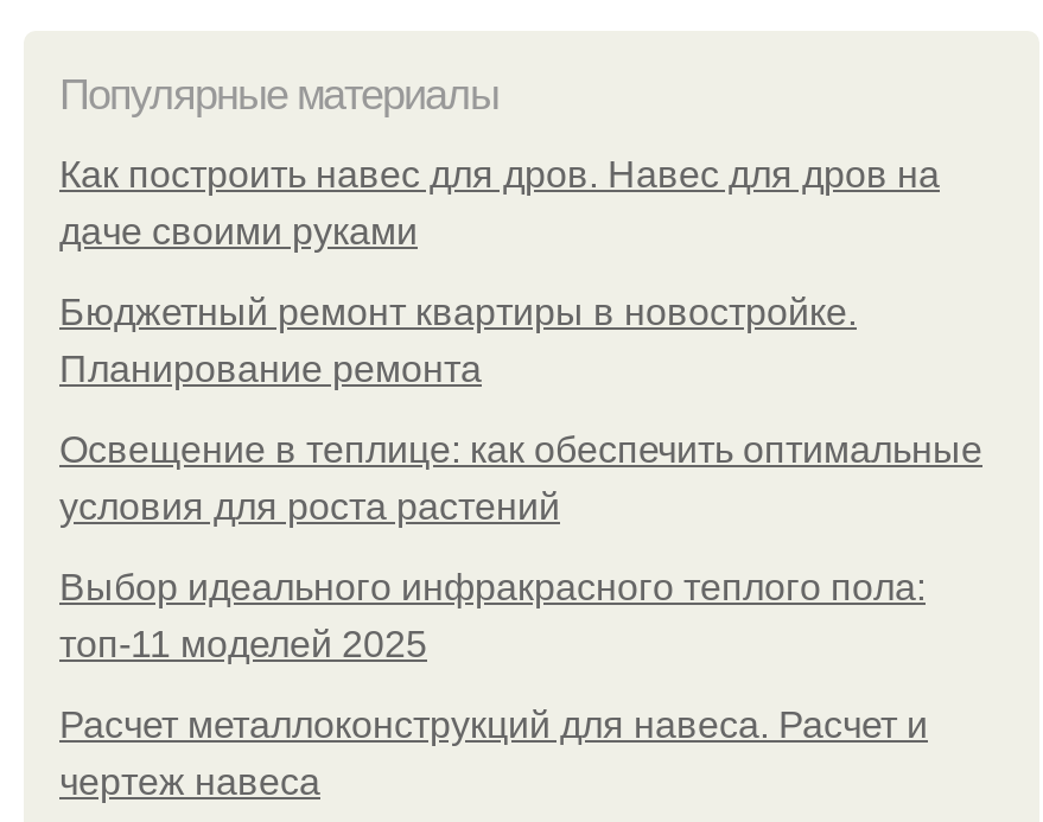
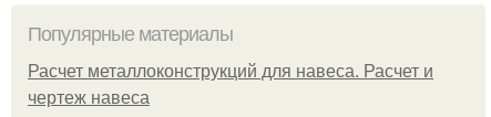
- Как построить навес для дров. Навес для дров на
- даче своими руками
- Бюджетный ремонт квартиры в новостройке.
- Планирование ремонта
- Освещение в теплице: как обеспечить оптимальные
- условия для роста растений
- Выбор идеального инфракрасного теплого пола:
- топ-11 моделей 2025
